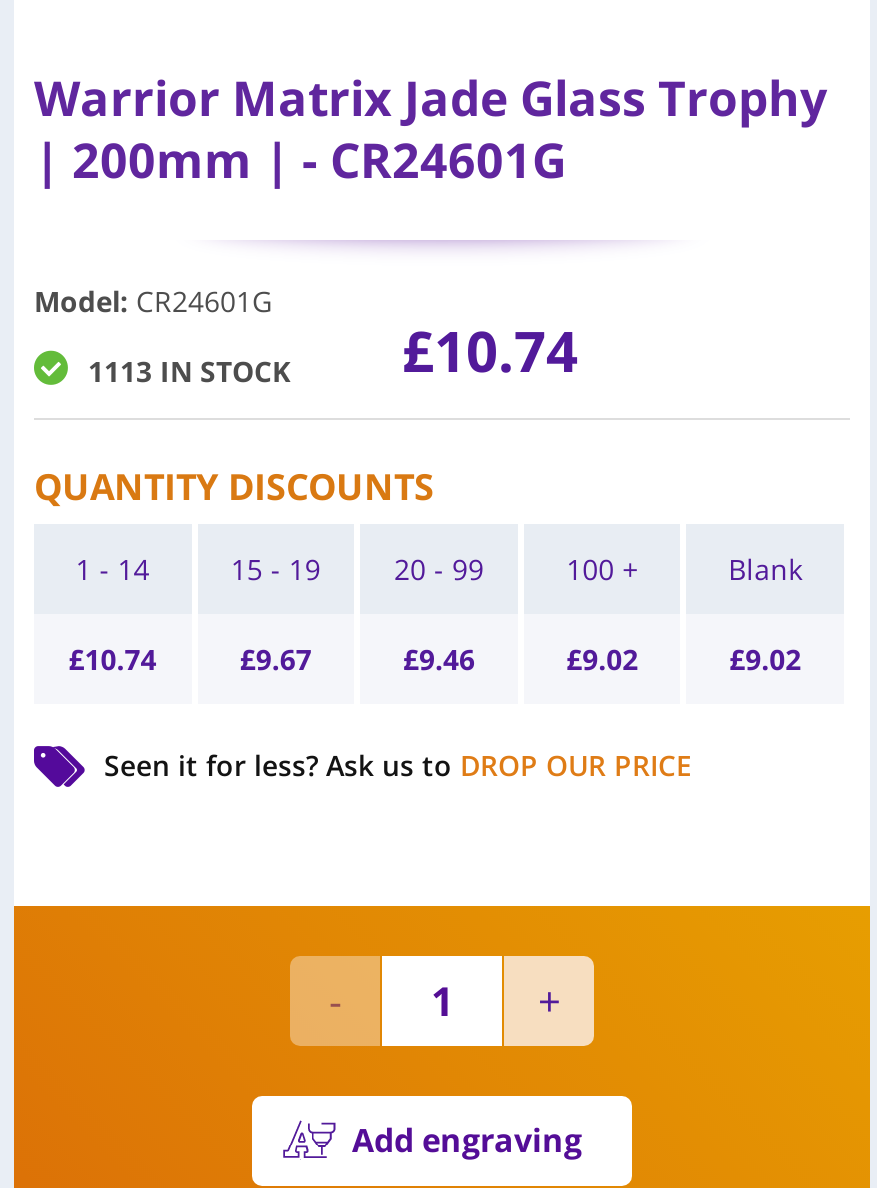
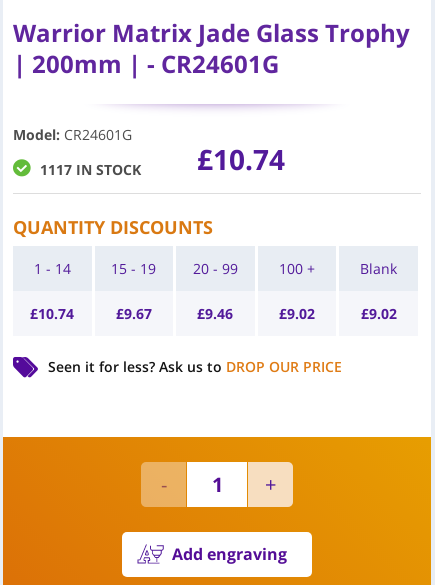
- 1113 IN STOCK
+ 1117 IN STOCK
